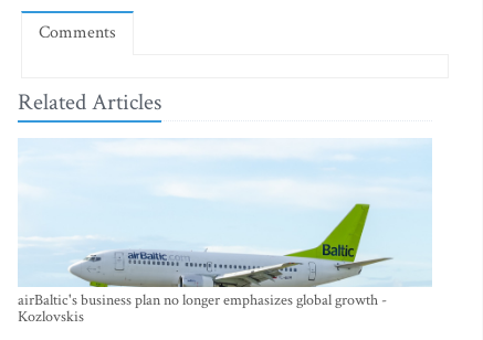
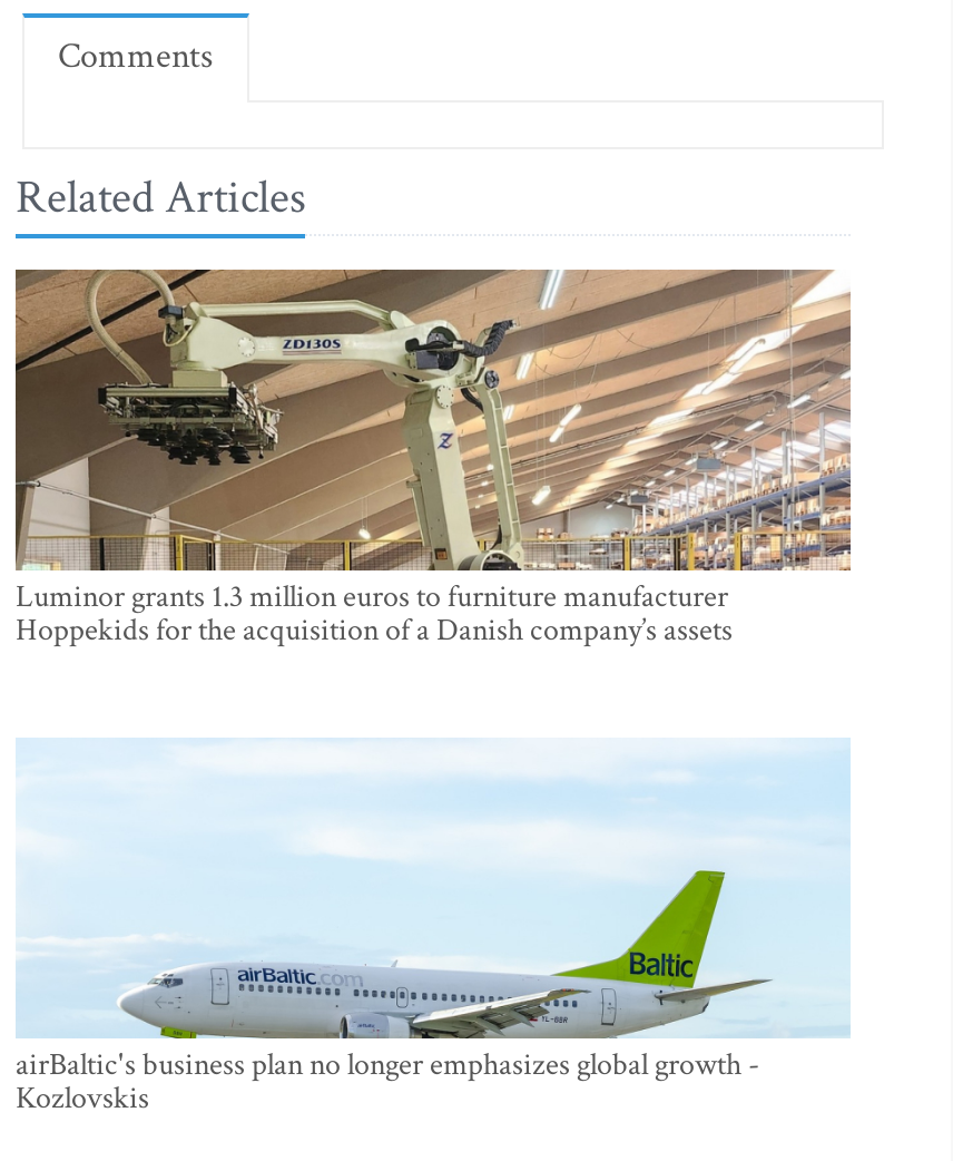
+ [image]
+ Luminor grants 1.3 million euros to furniture manufacturer
+ Hoppekids for the acquisition of a Danish company’s assets
